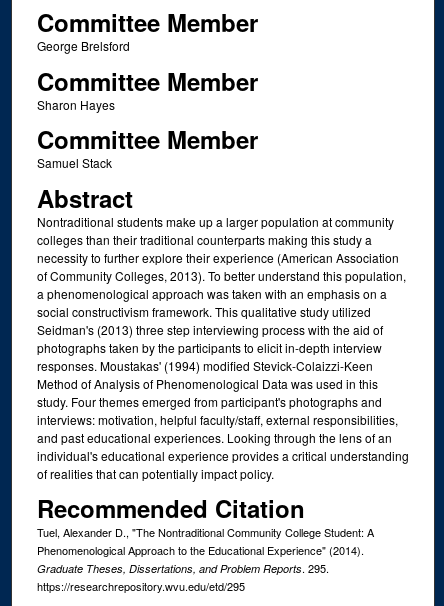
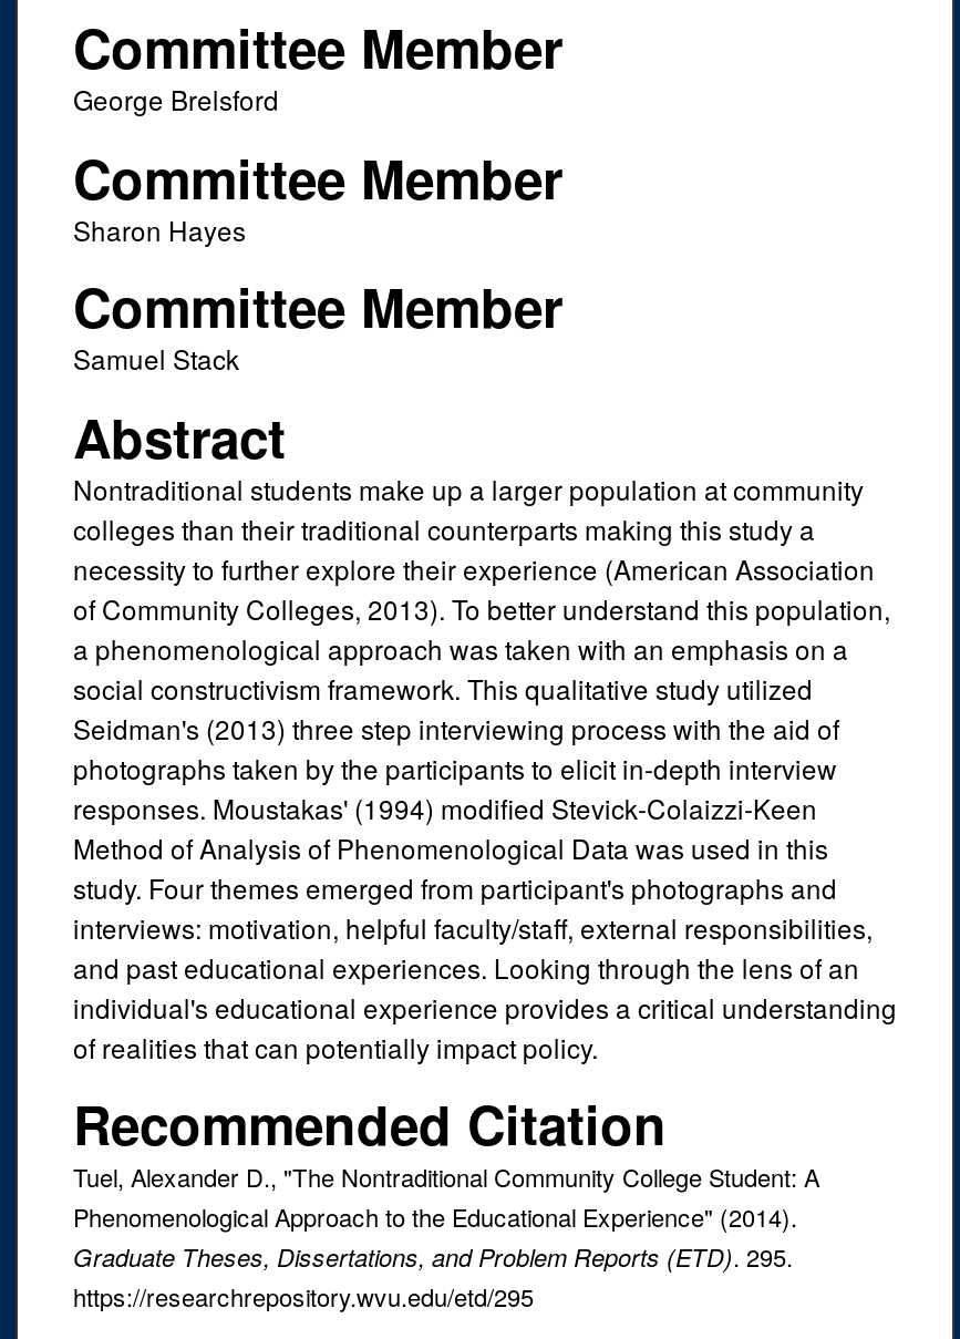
- Graduate Theses, Dissertations, and Problem Reports. 295.
+ Graduate Theses, Dissertations, and Problem Reports (ETD). 295.
